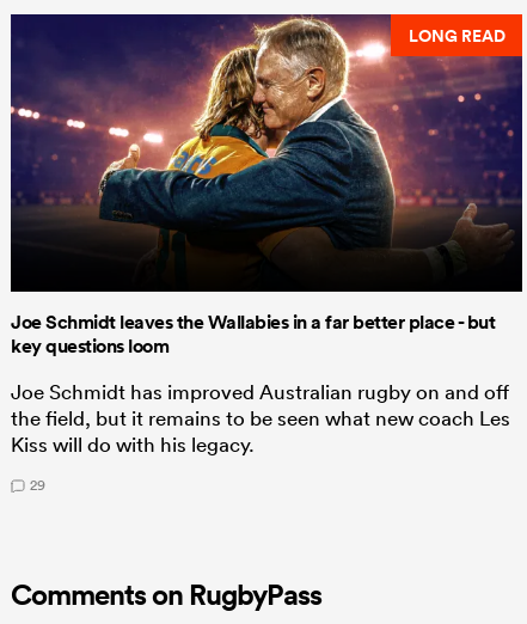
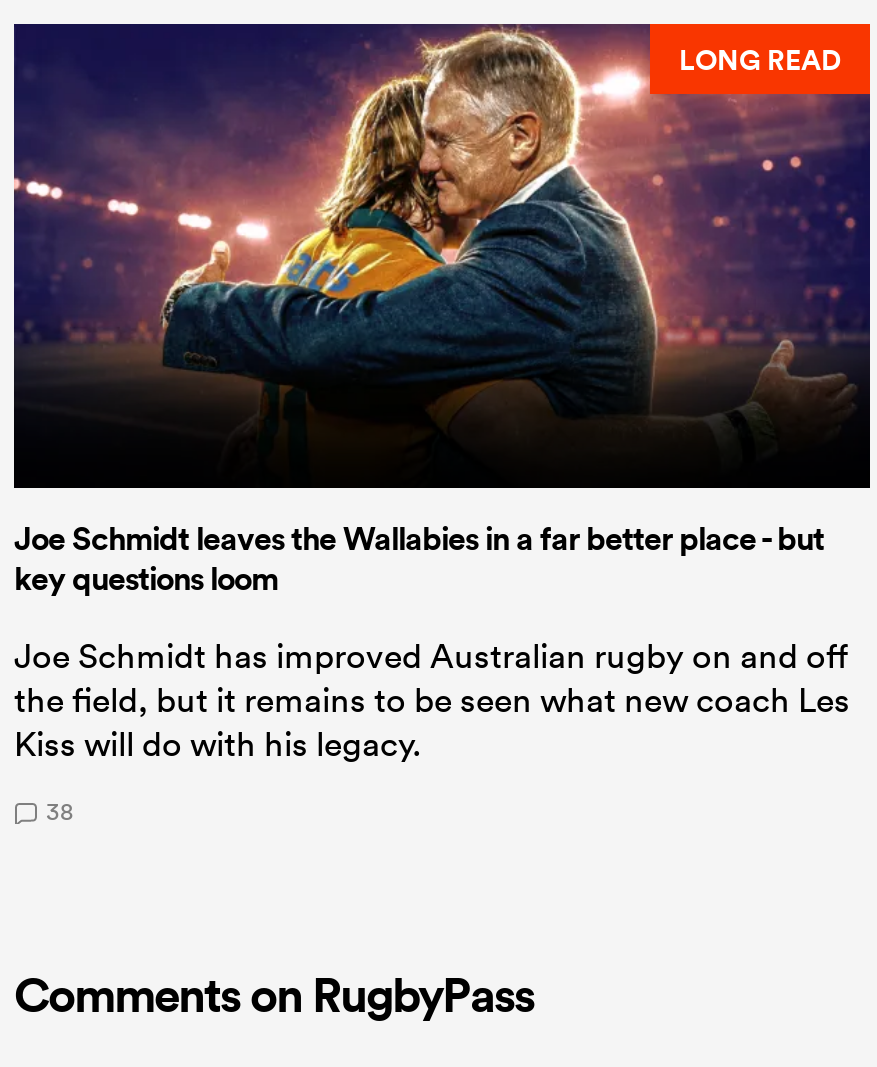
- 29
+ 38
